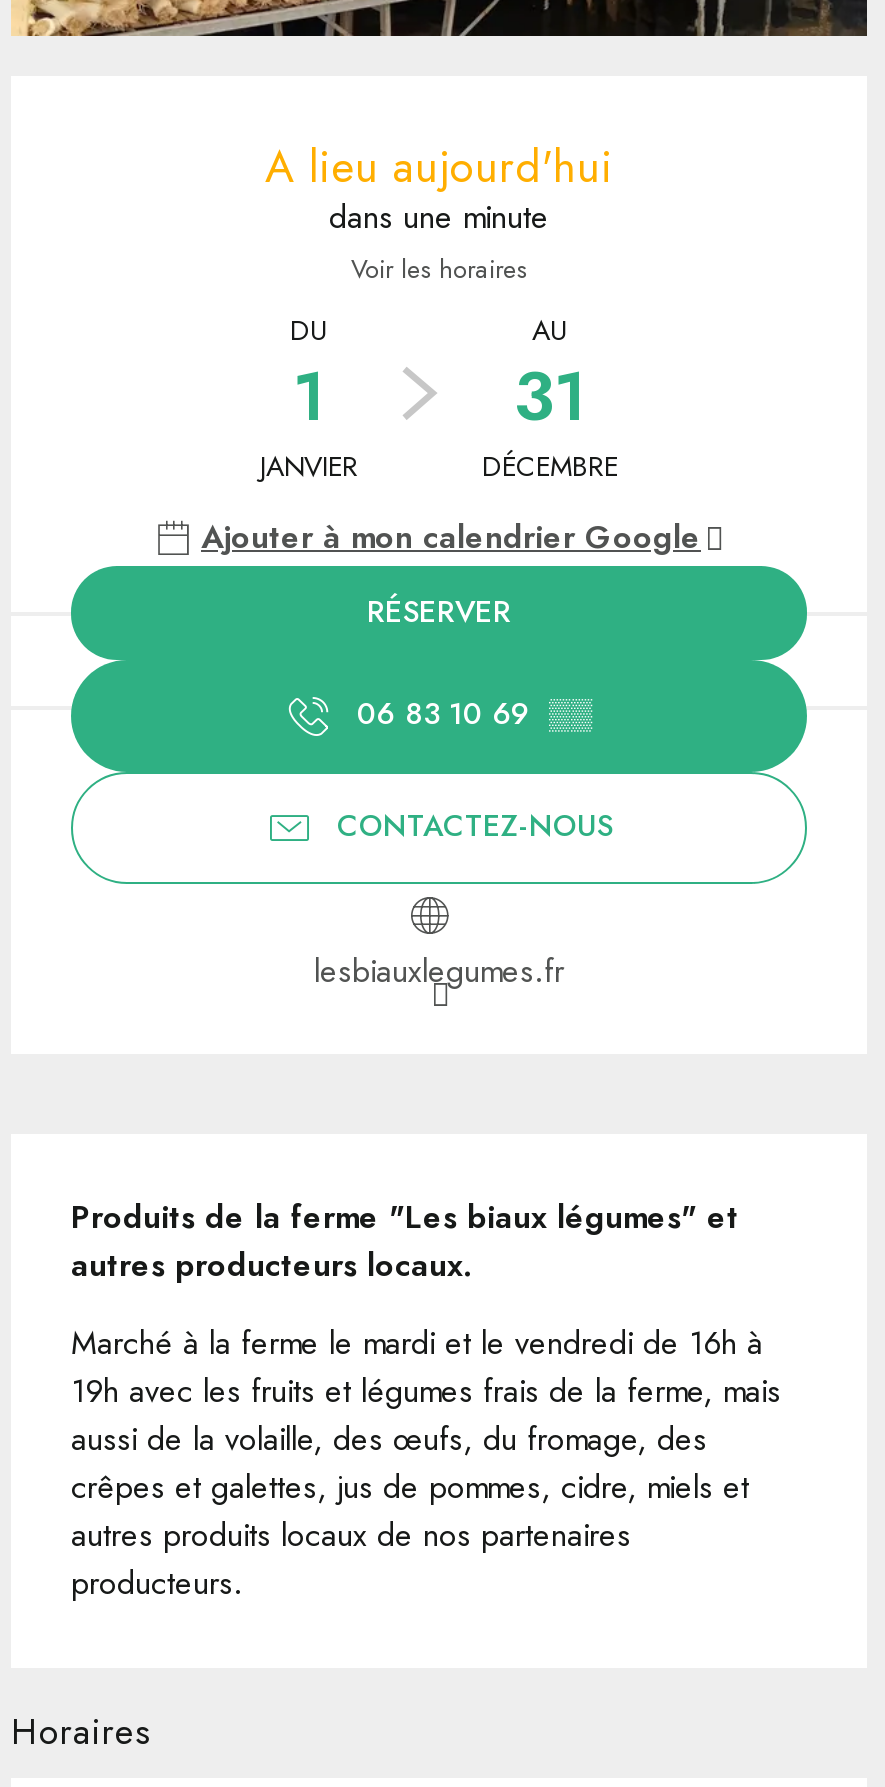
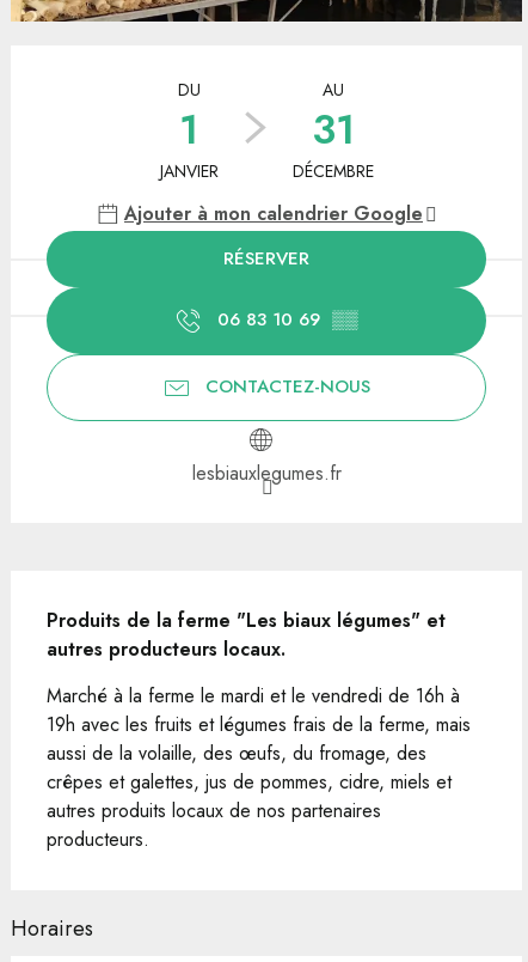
- A lieu aujourd'hui
- dans une minute
- Voir les horaires
